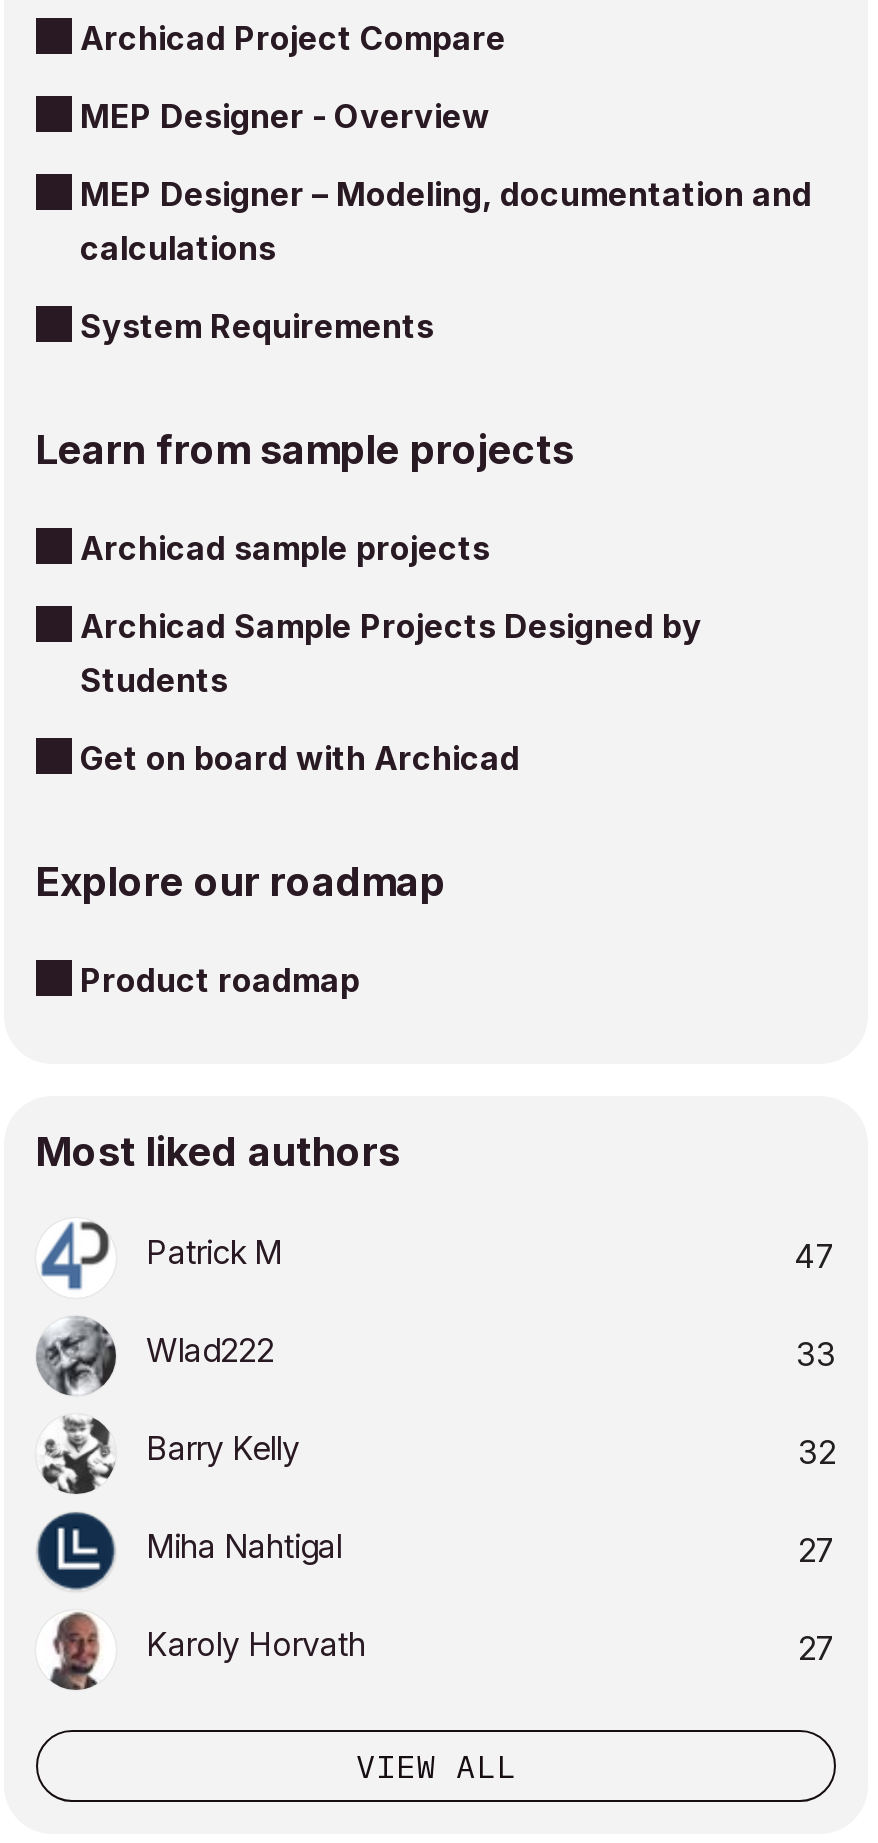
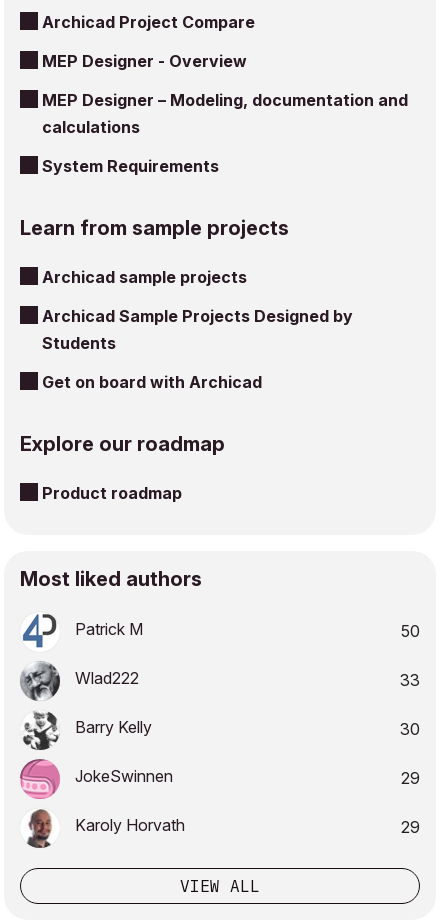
- 47
+ 50

- 32
+ 30

- [image]
- Miha Nahtigal
- 27
+ [image]
+ JokeSwinnen
+ 29

- 27
+ 29
